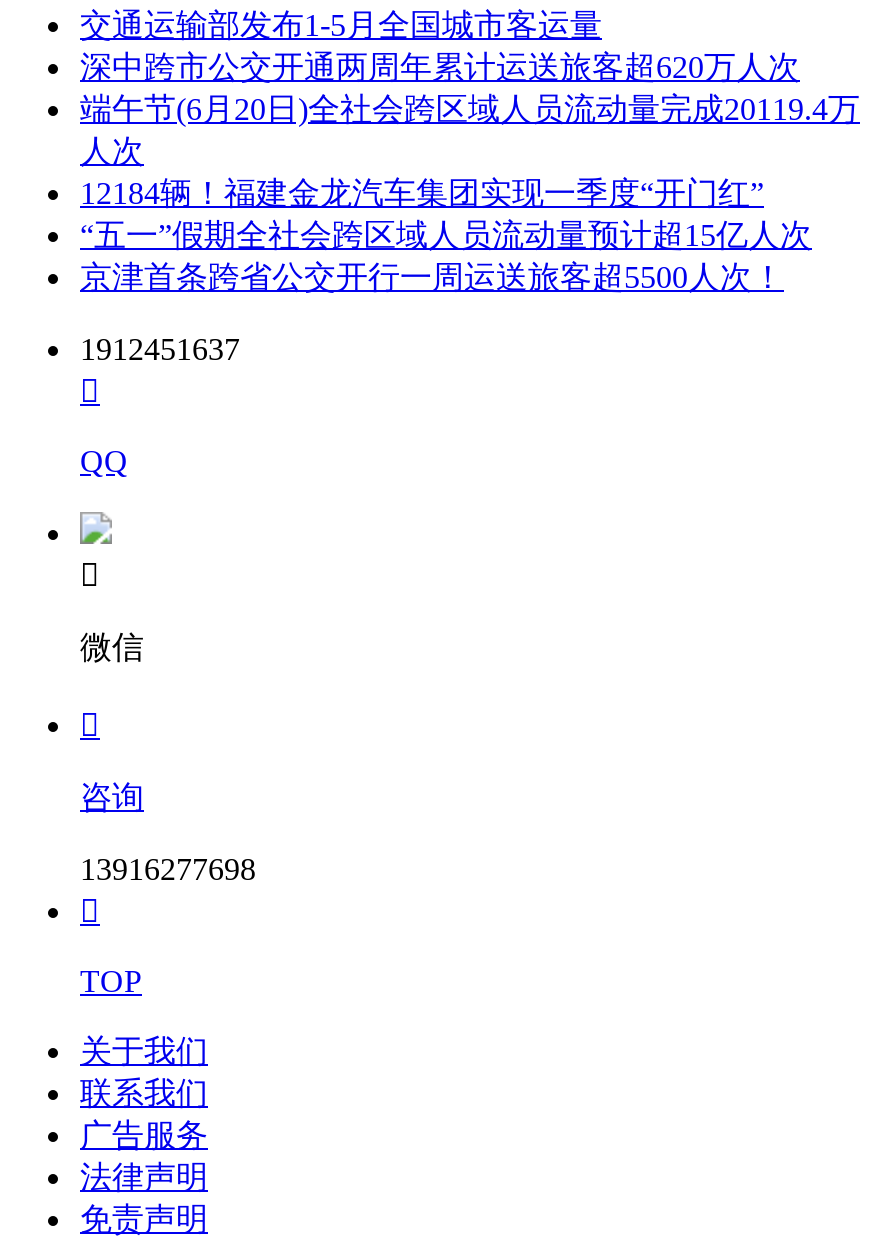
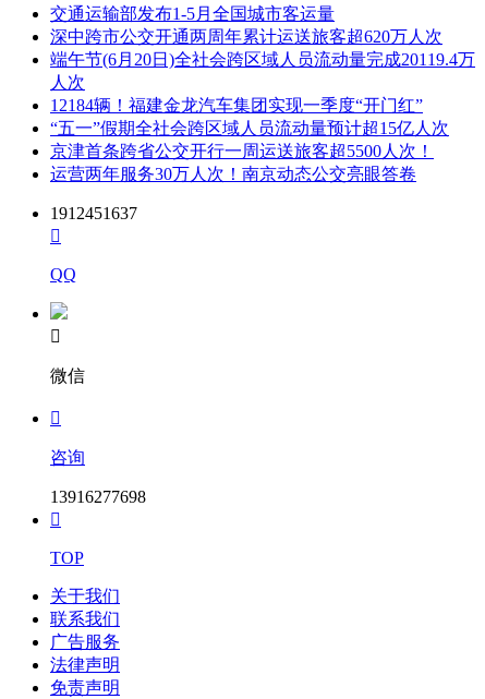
+ 运营两年服务30万人次！南京动态公交亮眼答卷
